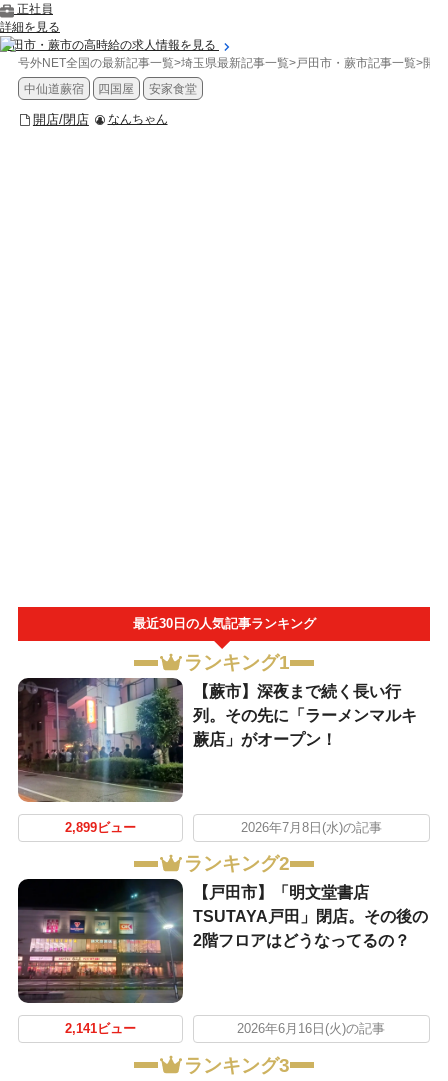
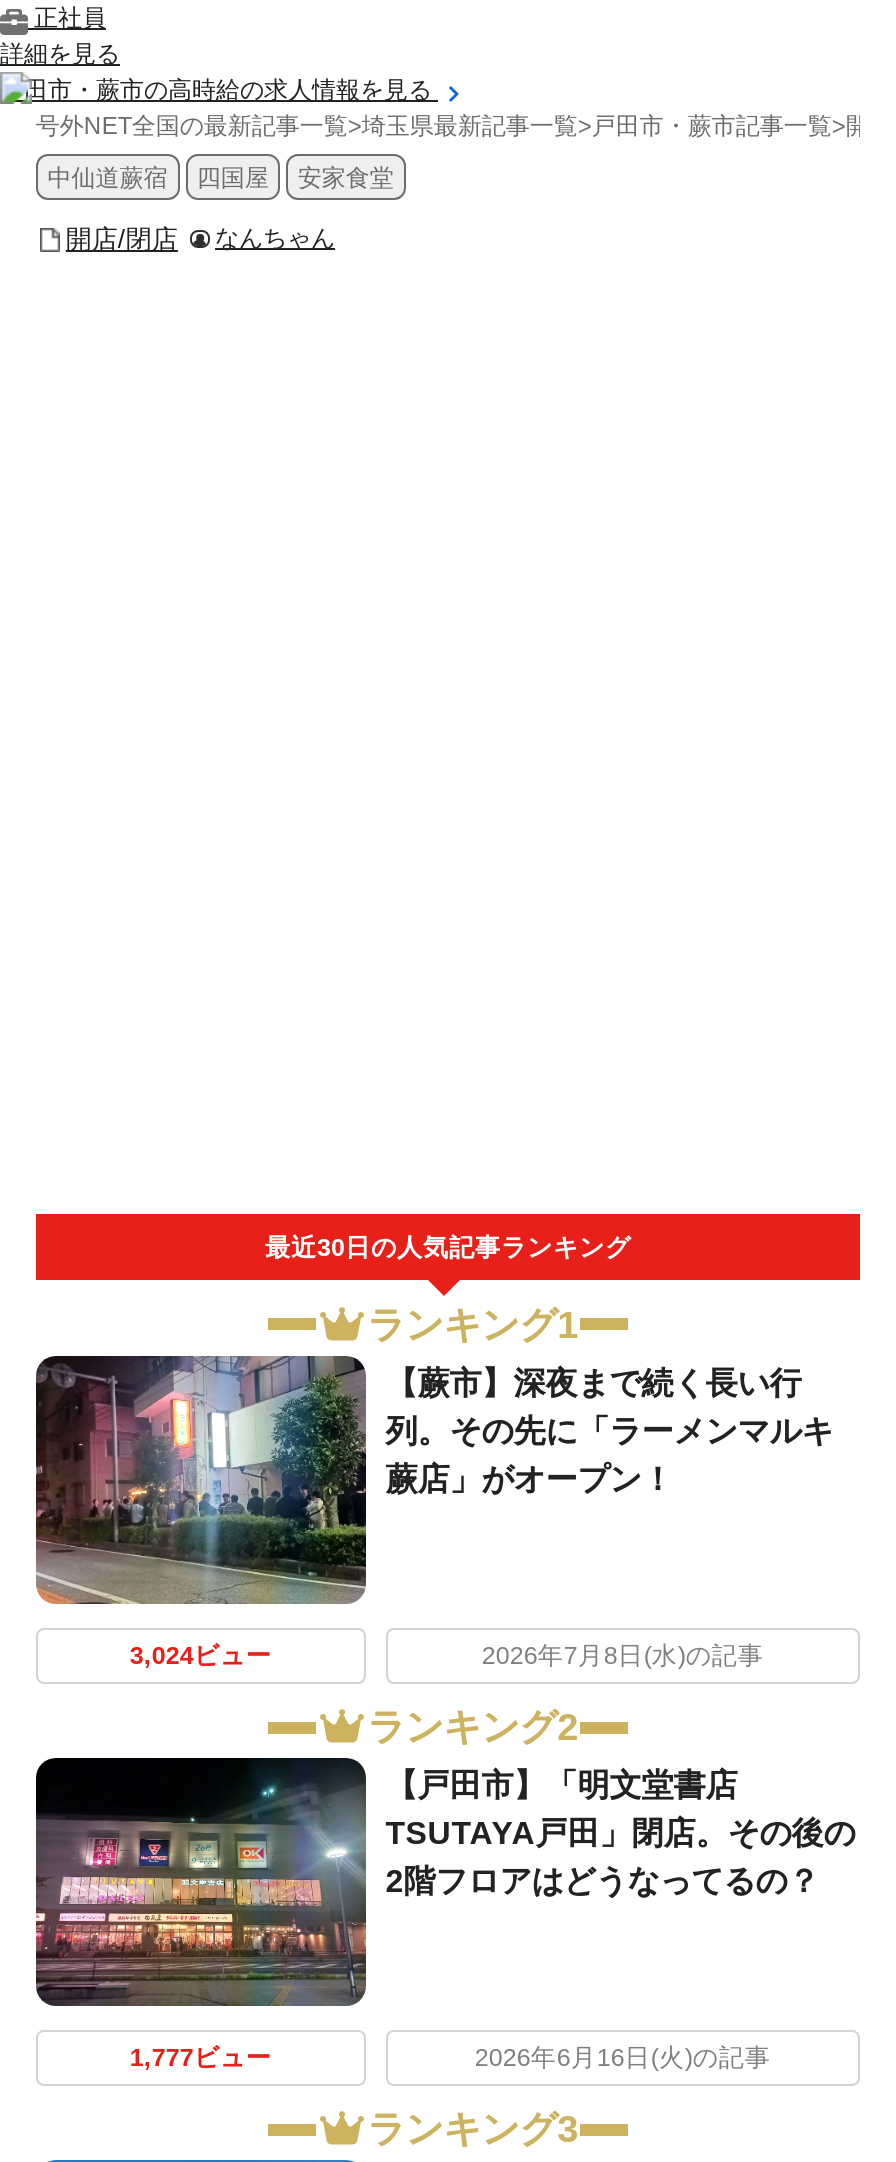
- 2,899ビュー
+ 3,024ビュー

- 2,141ビュー
+ 1,777ビュー
